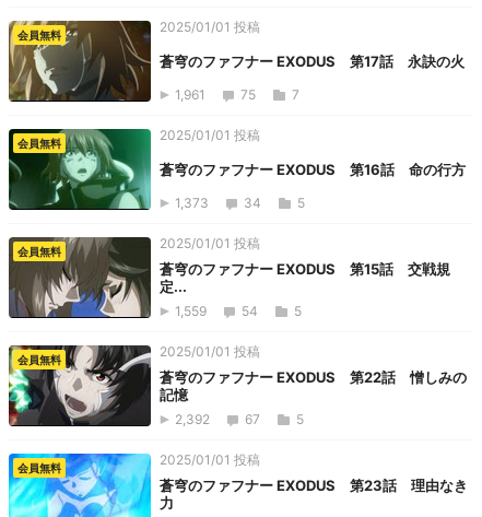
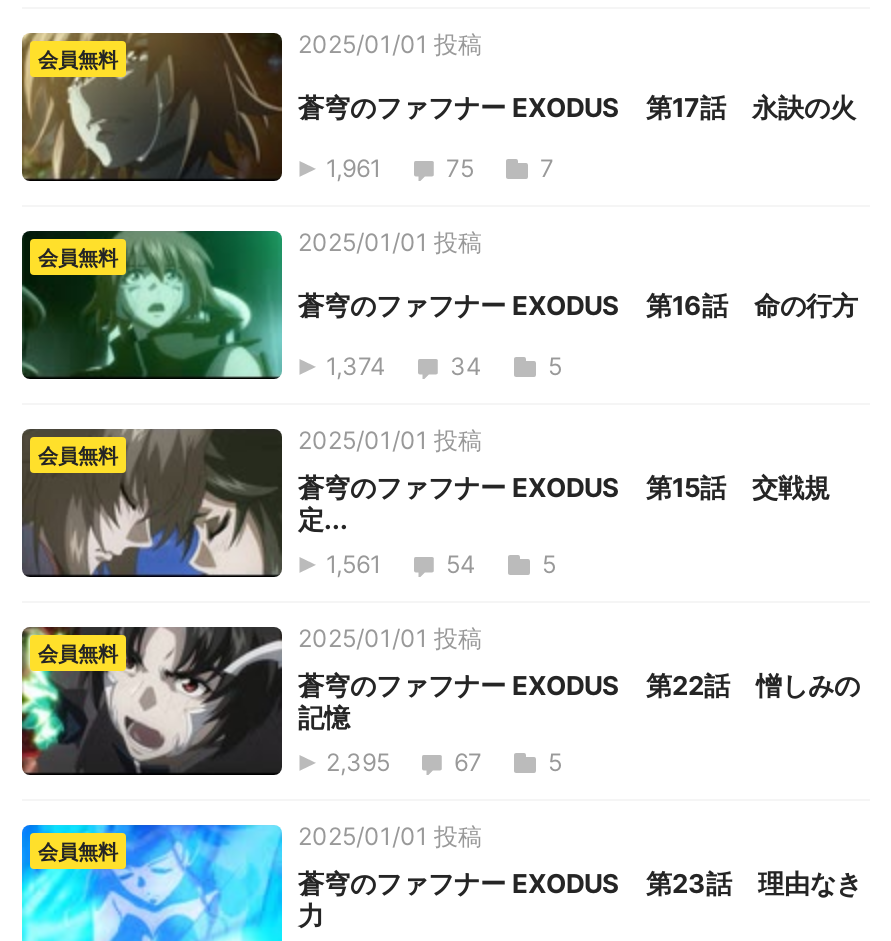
- 1,373
+ 1,374

- 1,559
+ 1,561

- 2,392
+ 2,395
